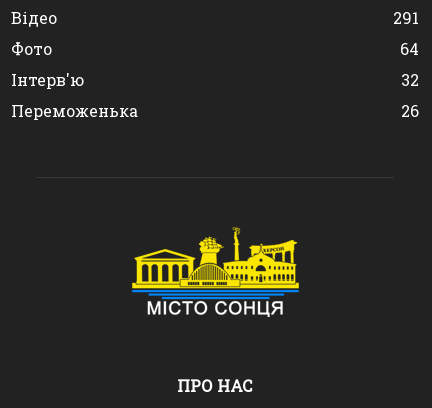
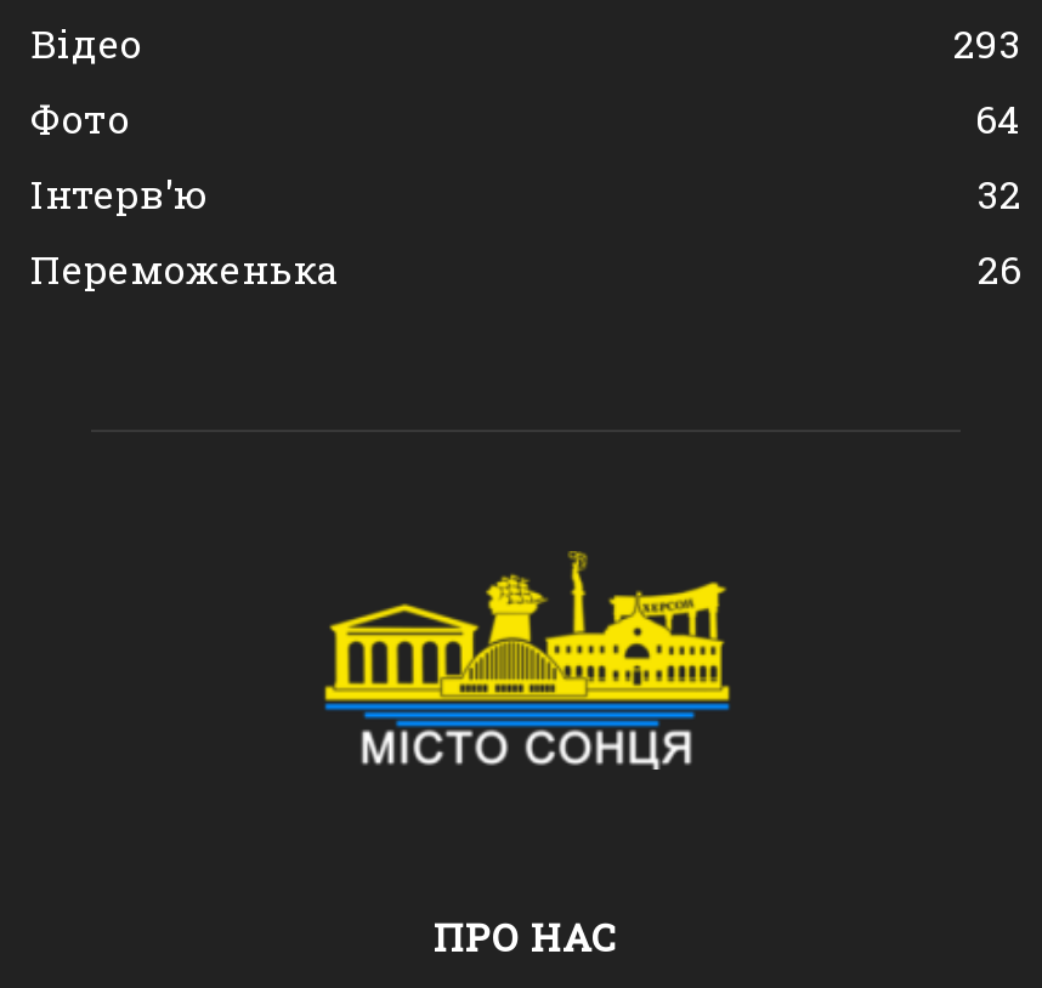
- 291
+ 293
